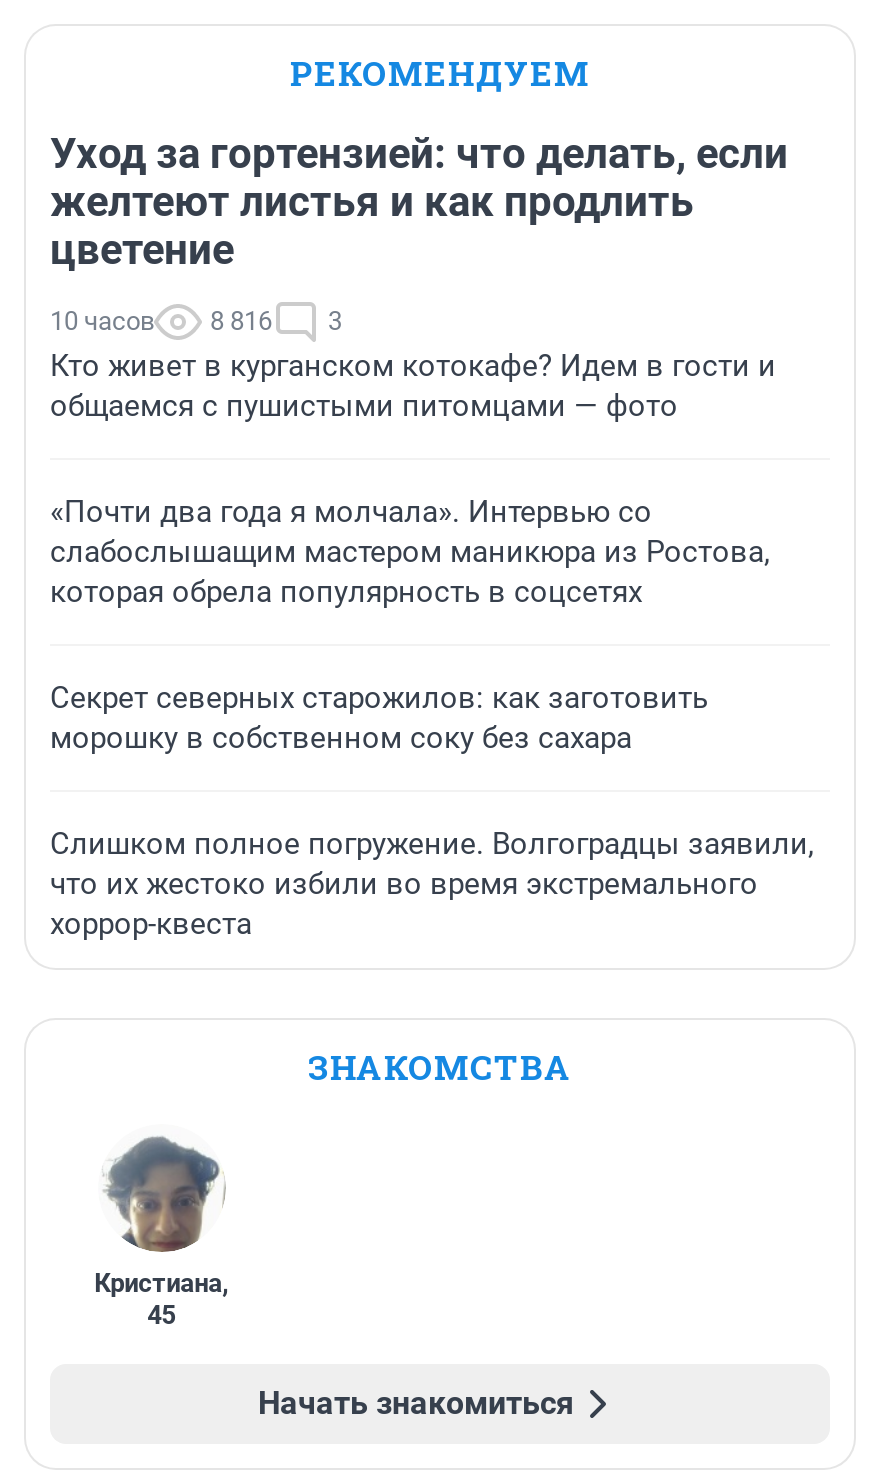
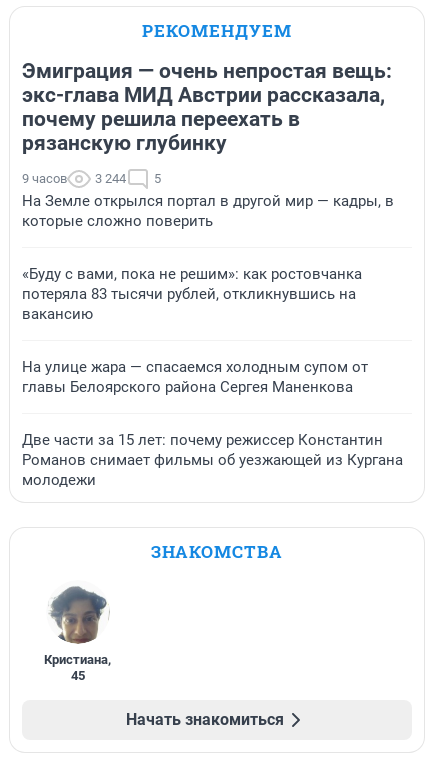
- Уход за гортензией: что делать, если
- желтеют листья и как продлить
- цветение
+ Эмиграция — очень непростая вещь:
+ экс-глава МИД Австрии рассказала,
+ почему решила переехать в
+ рязанскую глубинку

- 10 часов
- 8 816
- 3
- Кто живет в курганском котокафе? Идем в гости и
- общаемся с пушистыми питомцами — фото
+ 9 часов
+ 3 244
+ 5
+ На Земле открылся портал в другой мир — кадры, в
+ которые сложно поверить

- «Почти два года я молчала». Интервью со
- слабослышащим мастером маникюра из Ростова,
- которая обрела популярность в соцсетях
+ «Буду с вами, пока не решим»: как ростовчанка
+ потеряла 83 тысячи рублей, откликнувшись на
+ вакансию

- Секрет северных старожилов: как заготовить
- морошку в собственном соку без сахара
+ На улице жара — спасаемся холодным супом от
+ главы Белоярского района Сергея Маненкова

- Слишком полное погружение. Волгоградцы заявили,
- что их жестоко избили во время экстремального
- хоррор-квеста
+ Две части за 15 лет: почему режиссер Константин
+ Романов снимает фильмы об уезжающей из Кургана
+ молодежи
